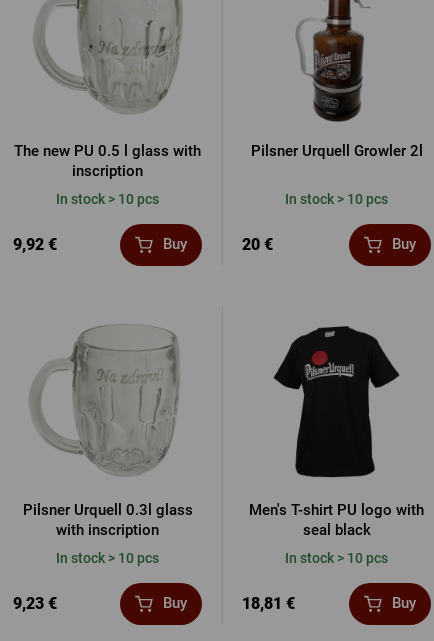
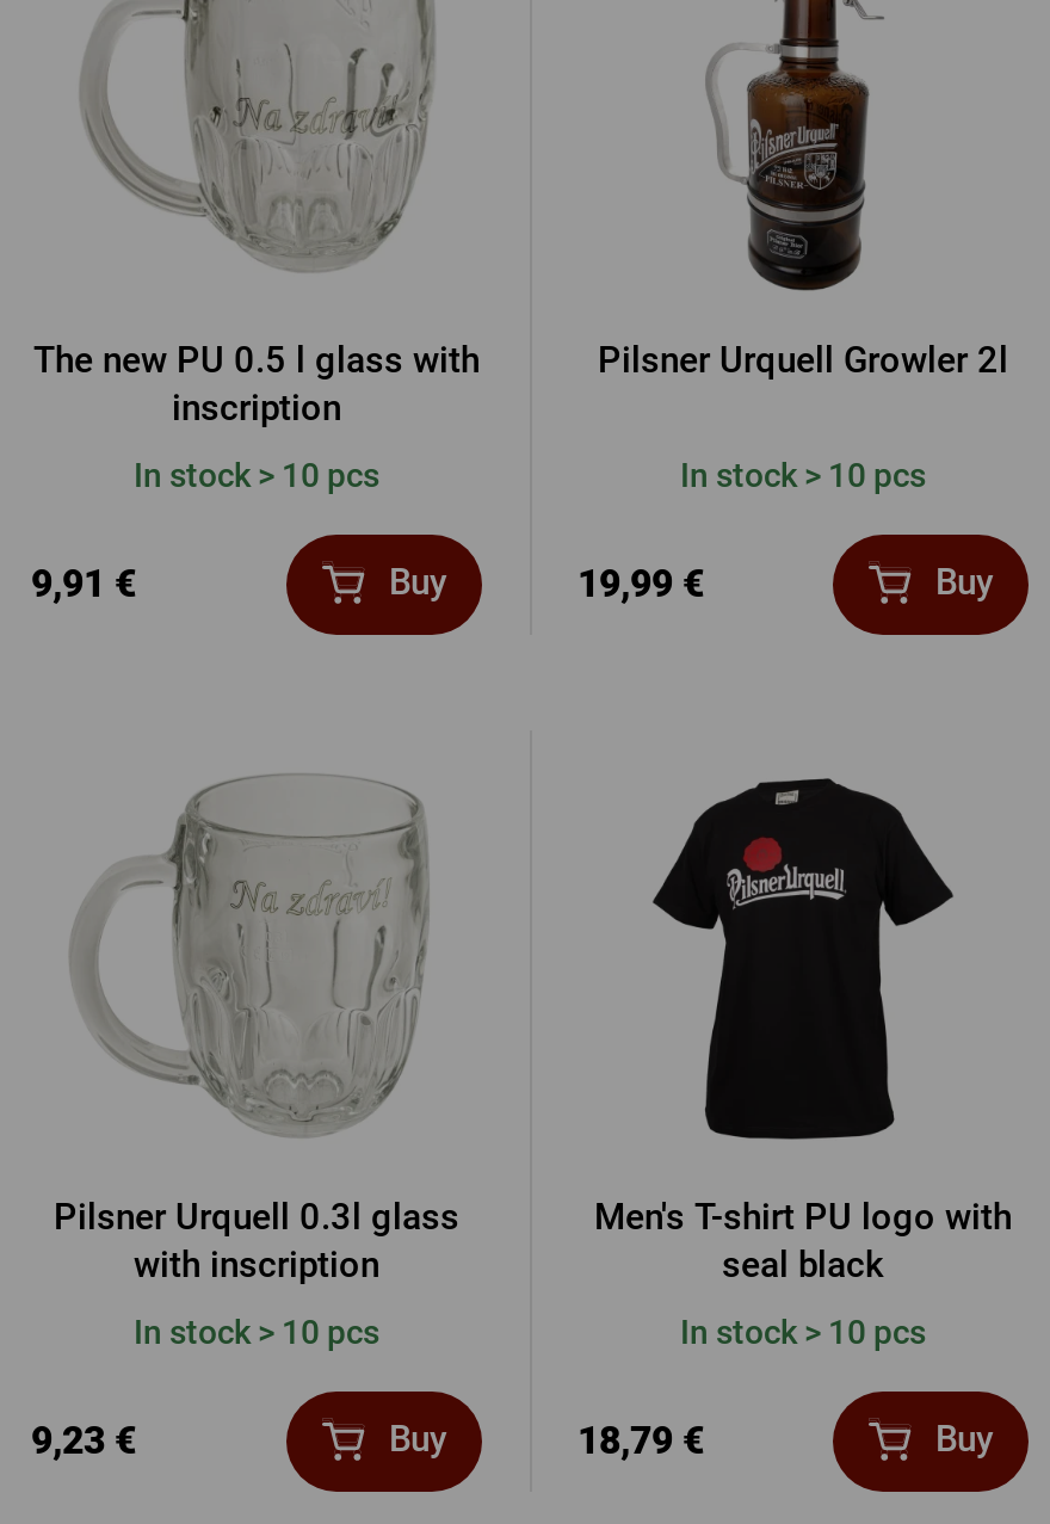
- 9,92 €
+ 9,91 €

- 20 €
+ 19,99 €

- 18,81 €
+ 18,79 €
